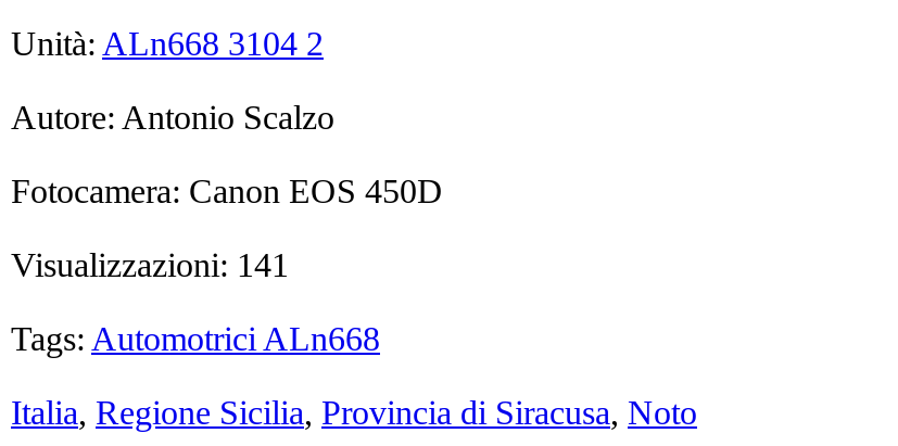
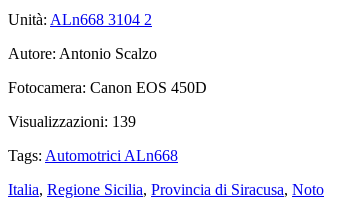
- Visualizzazioni: 141
+ Visualizzazioni: 139
